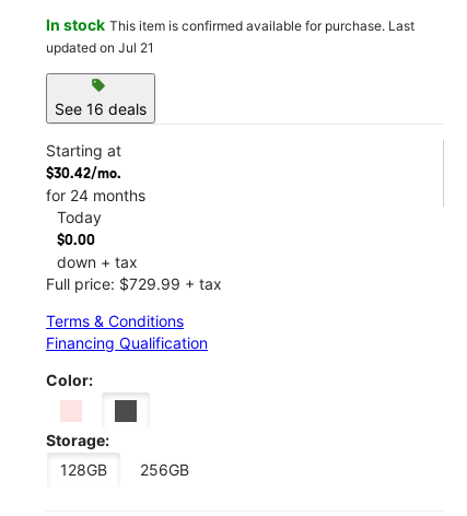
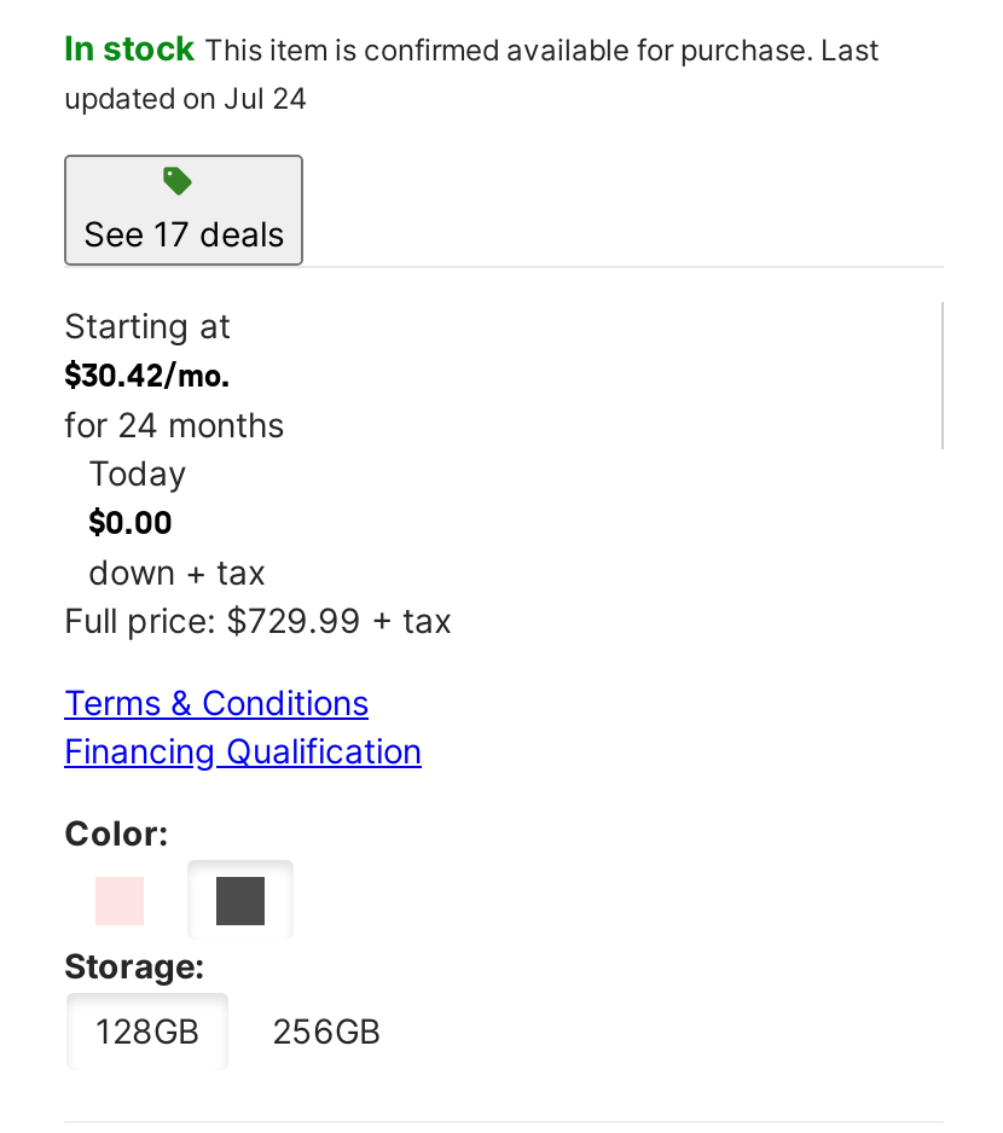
- updated on Jul 21
+ updated on Jul 24

- See 16 deals
+ See 17 deals
